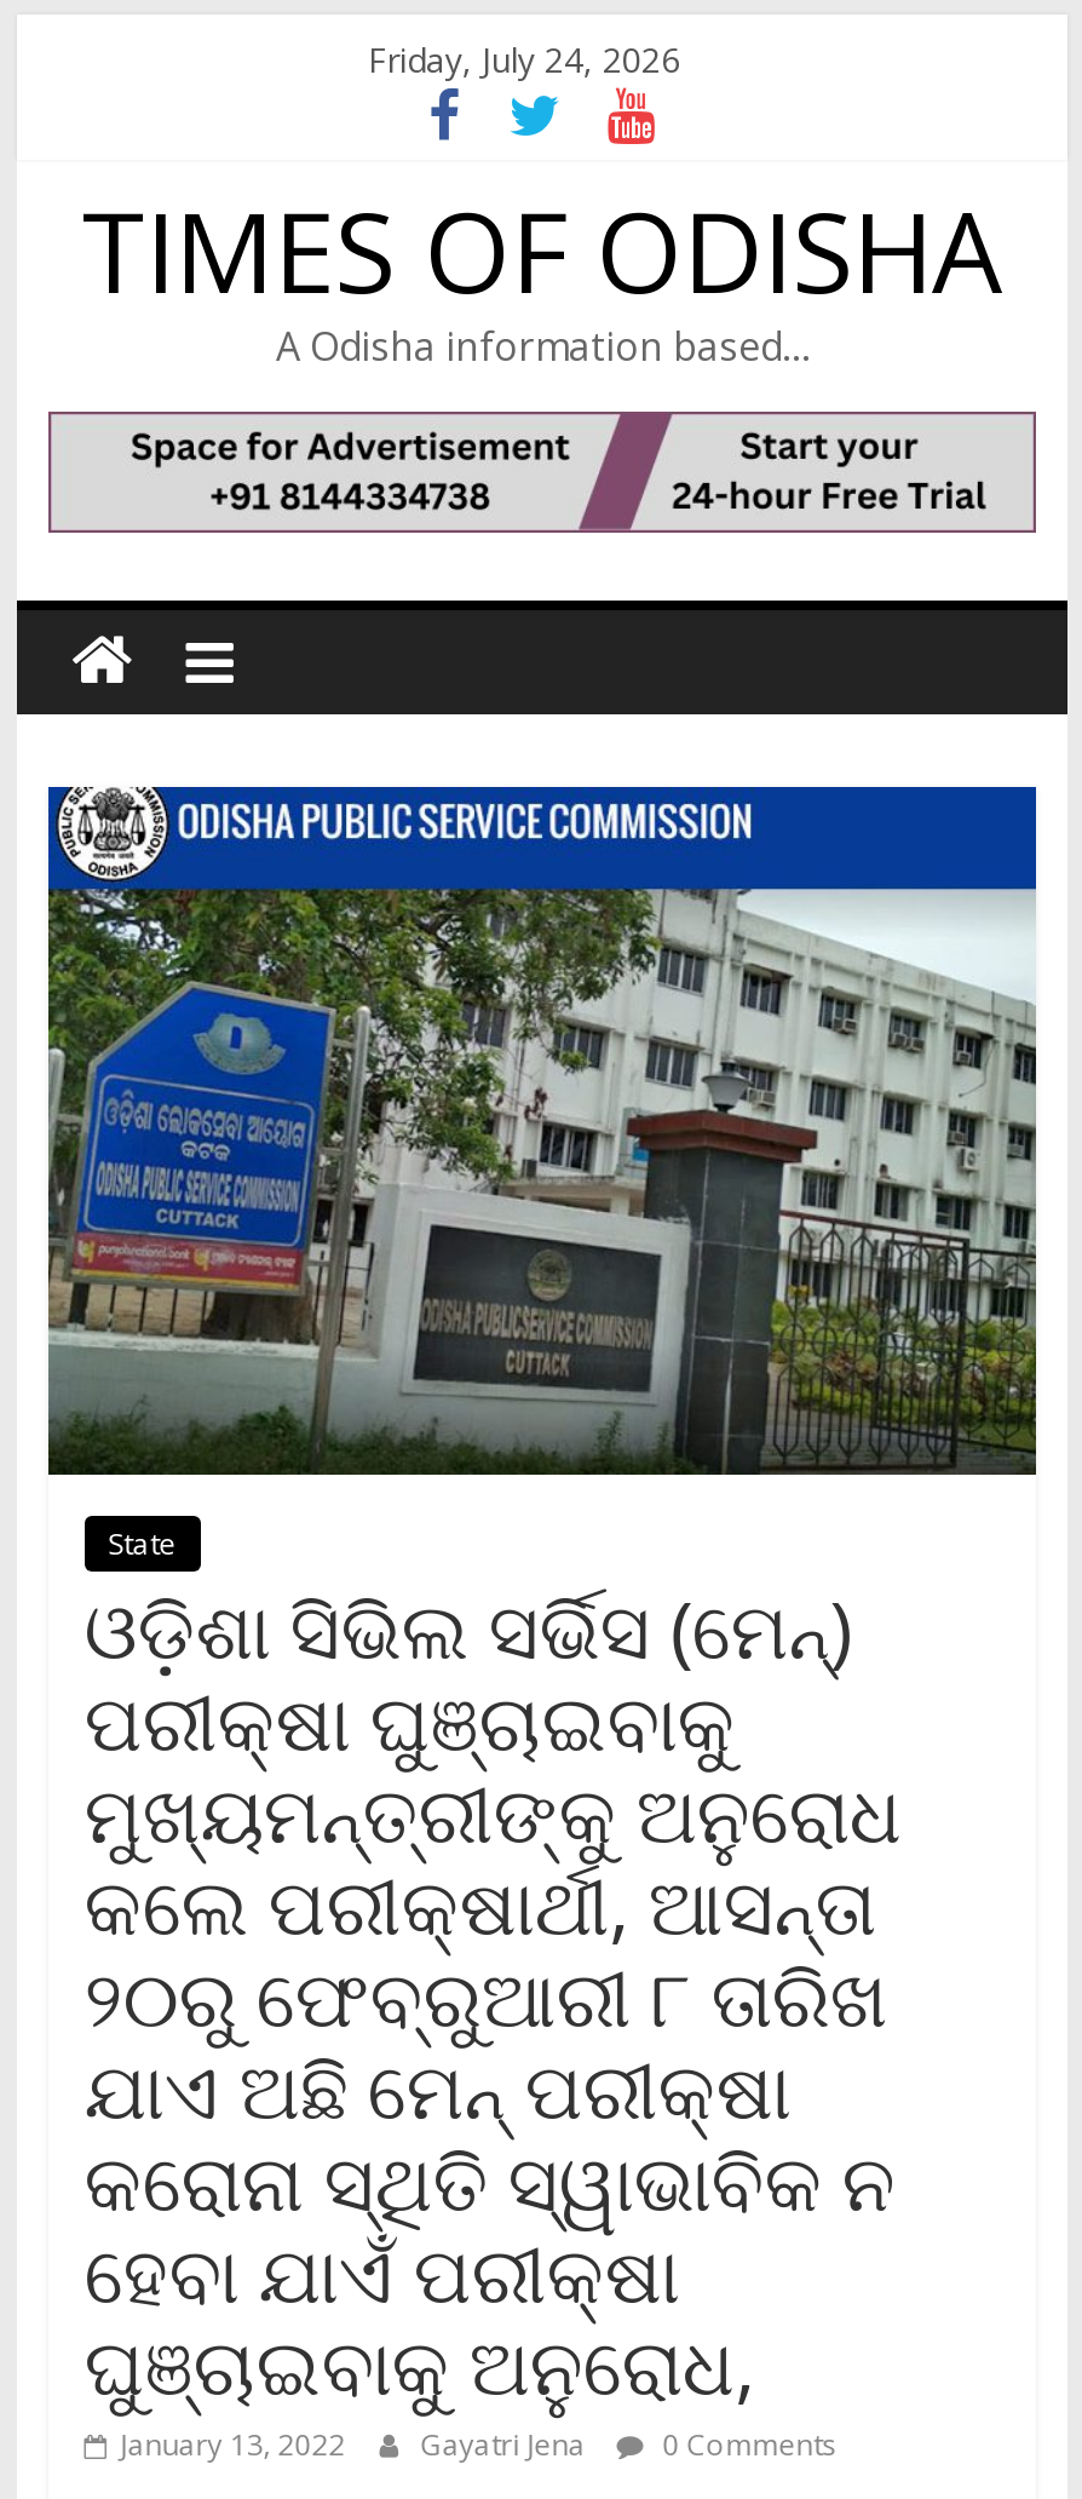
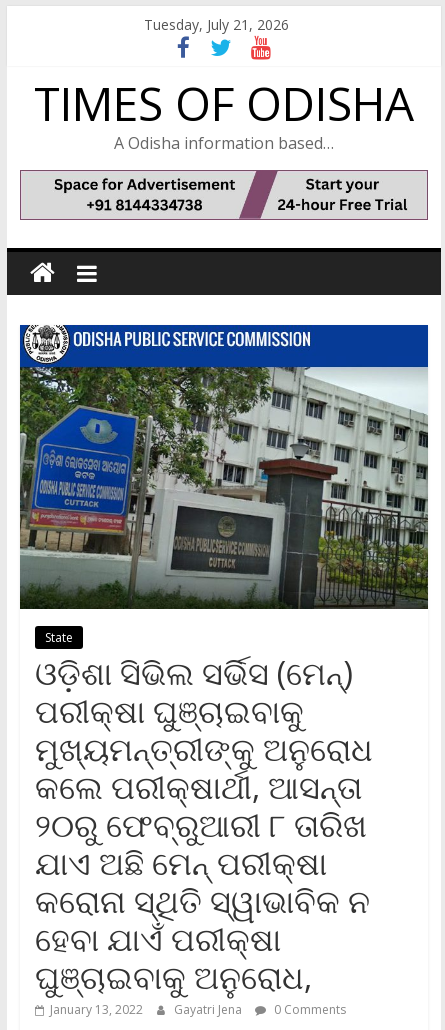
- Friday, July 24, 2026
+ Tuesday, July 21, 2026
